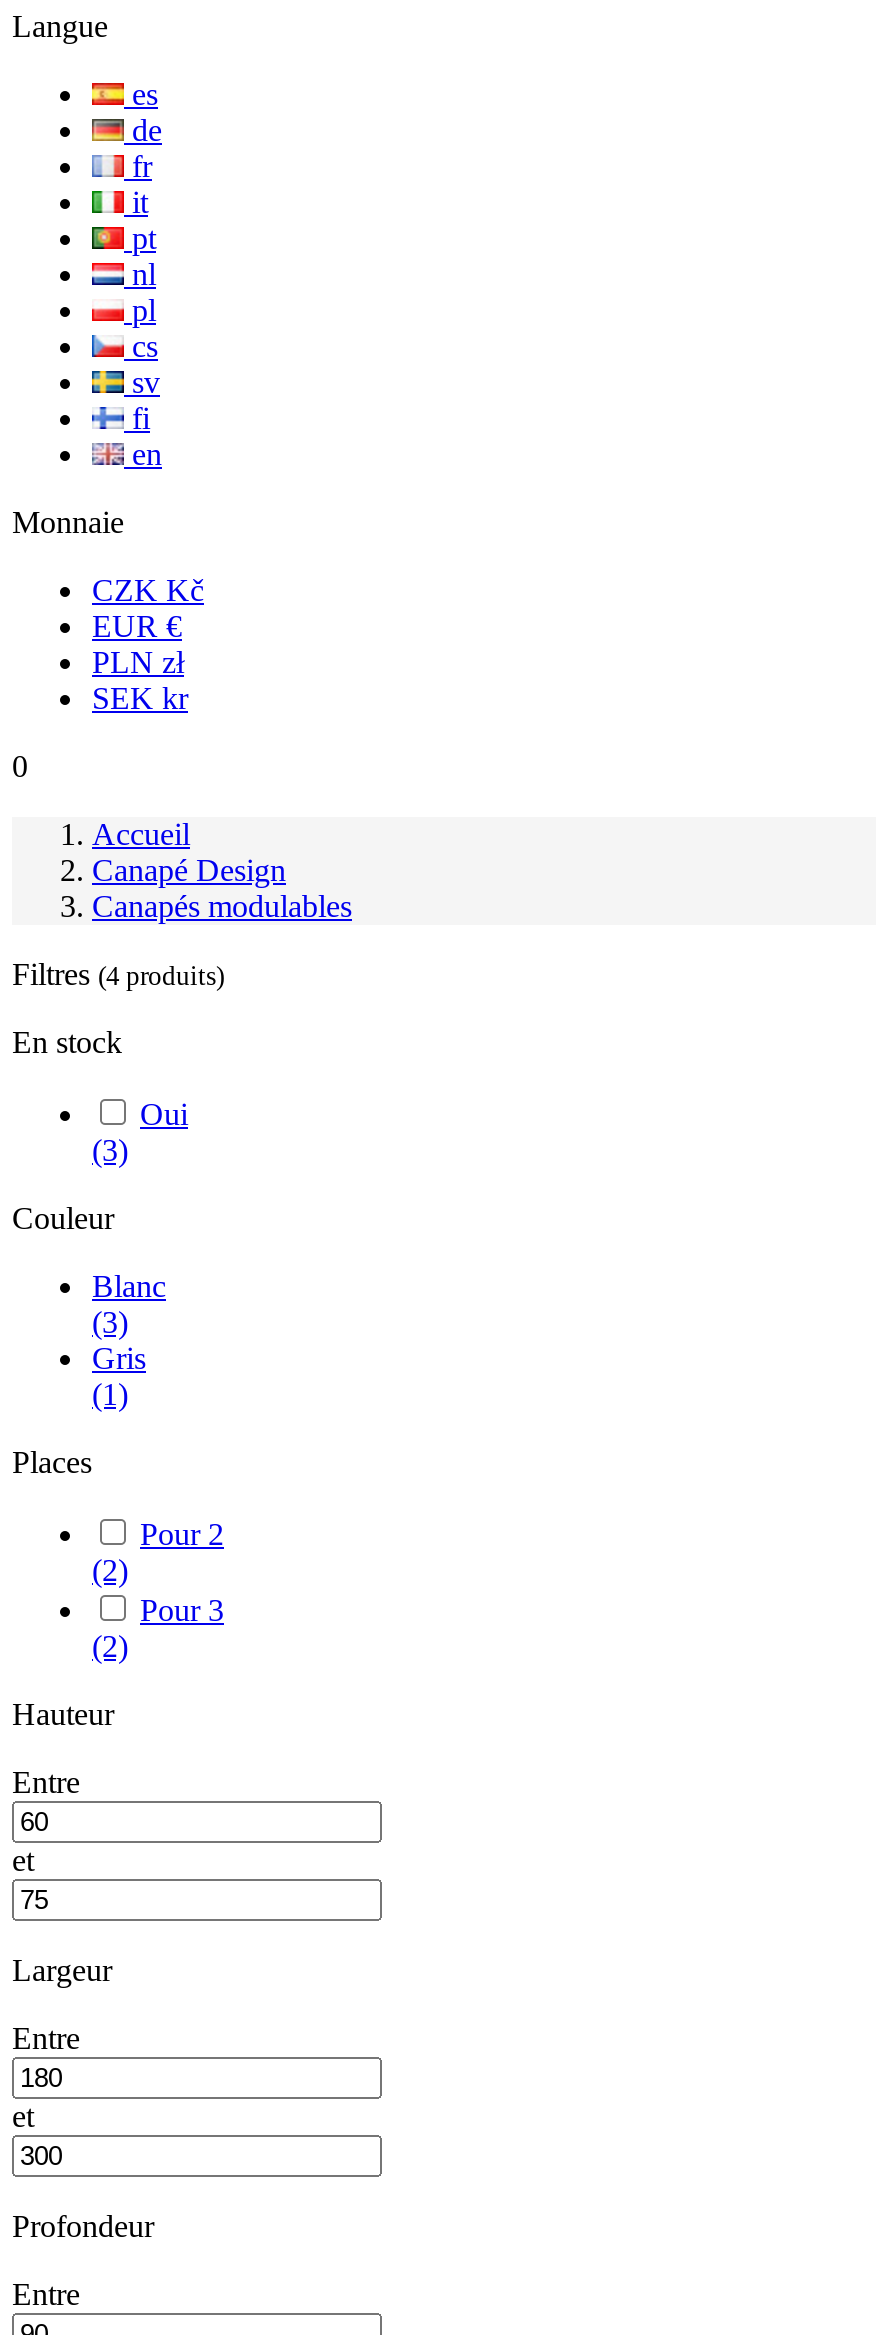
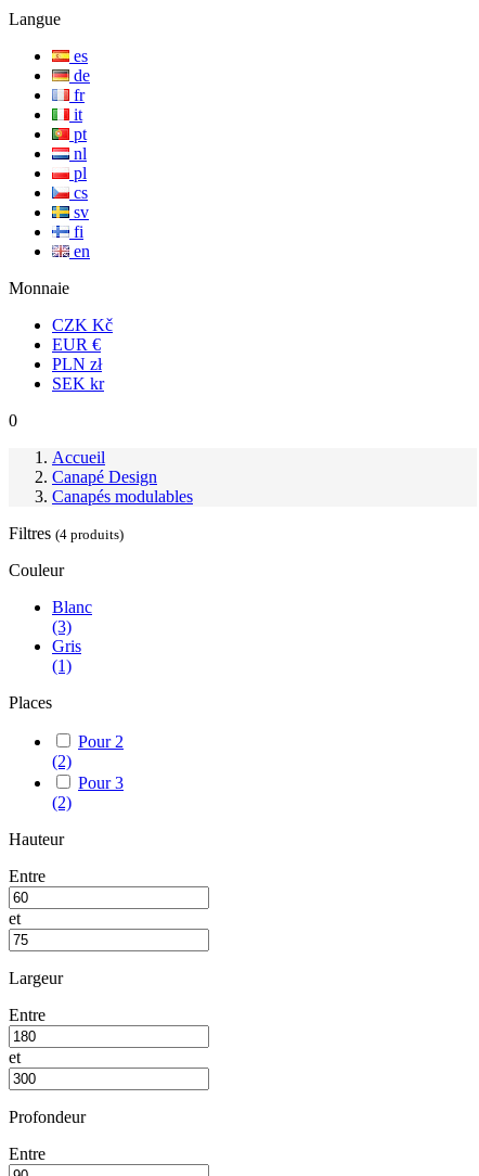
- En stock
- Oui
- (3)
